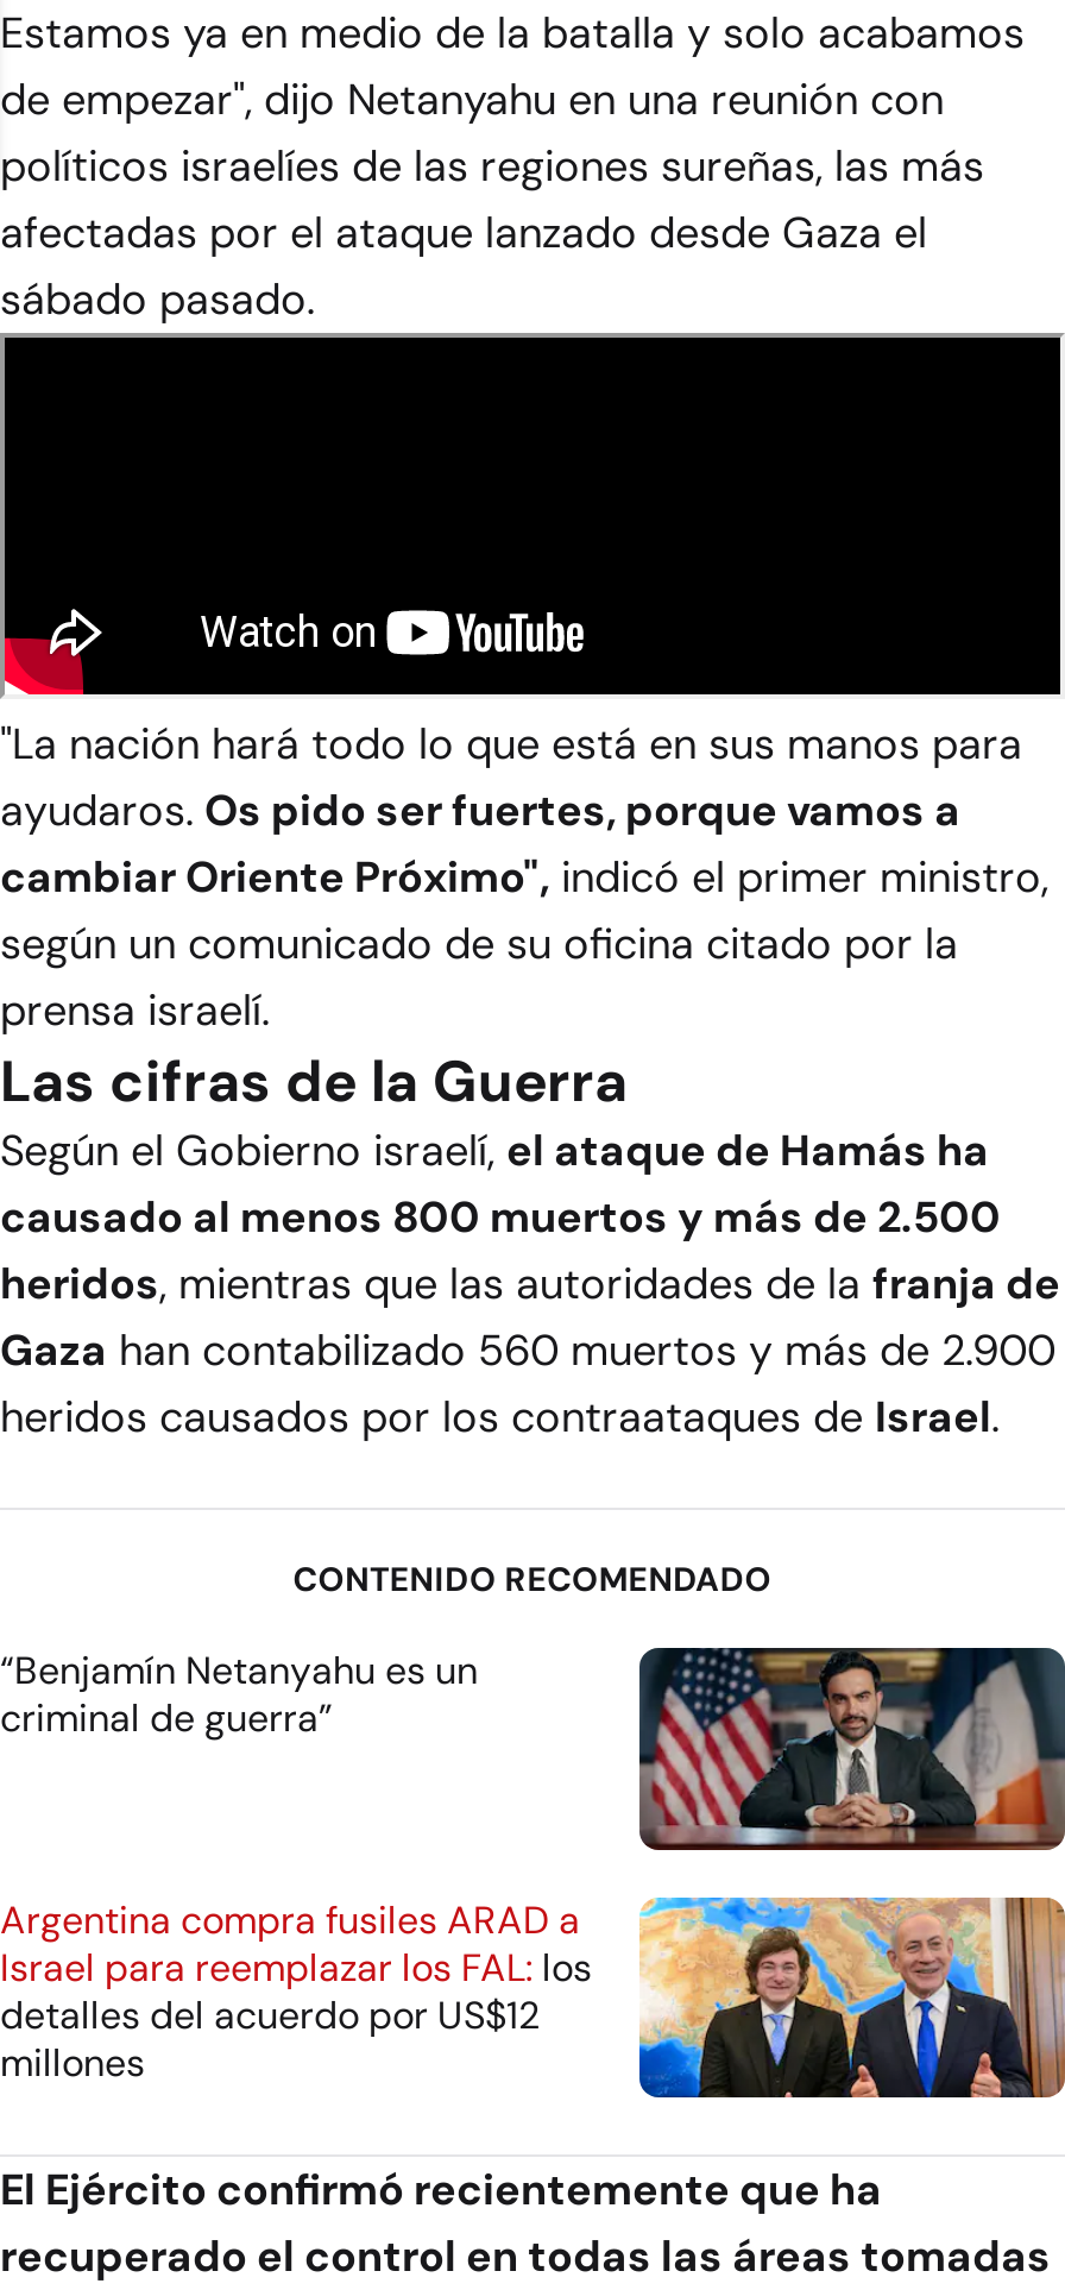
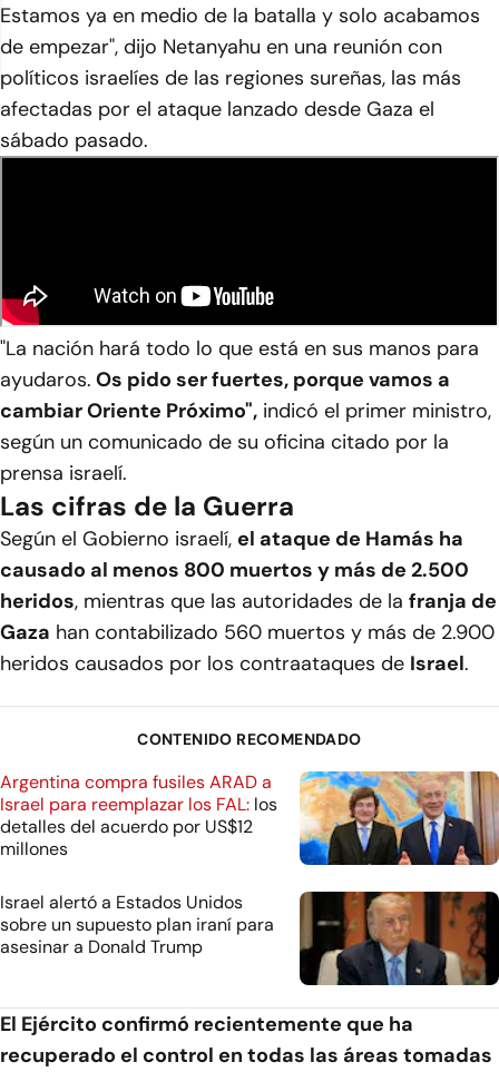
- “Benjamín Netanyahu es un
- criminal de guerra”

- [image]

moved up: [image] | Argentina compra fusiles ARAD a | Israel para reemplazar los FAL: los | detalles del acuerdo por US$12 | millones

+ [image]
+ Israel alertó a Estados Unidos
+ sobre un supuesto plan iraní para
+ asesinar a Donald Trump
